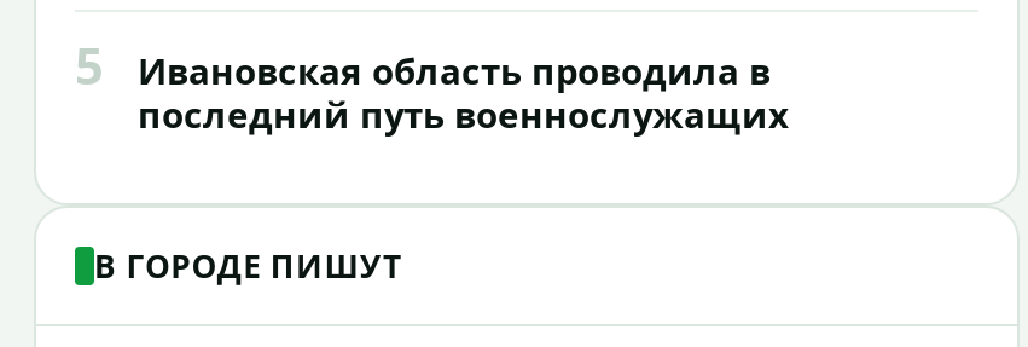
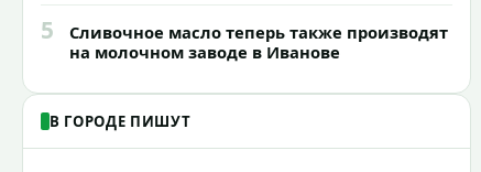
- Ивановская область проводила в
- последний путь военнослужащих
+ Сливочное масло теперь также производят
+ на молочном заводе в Иванове
